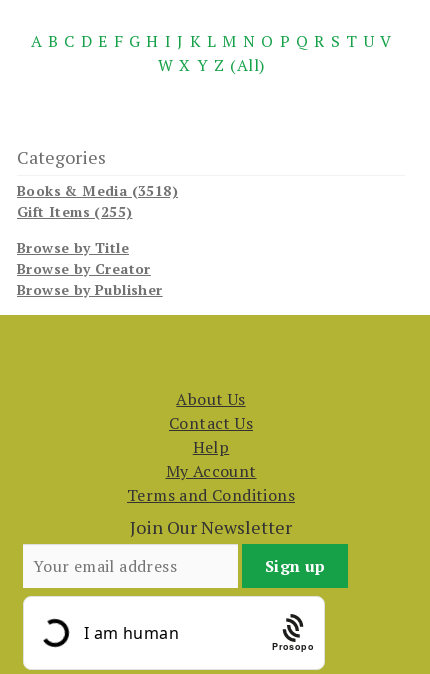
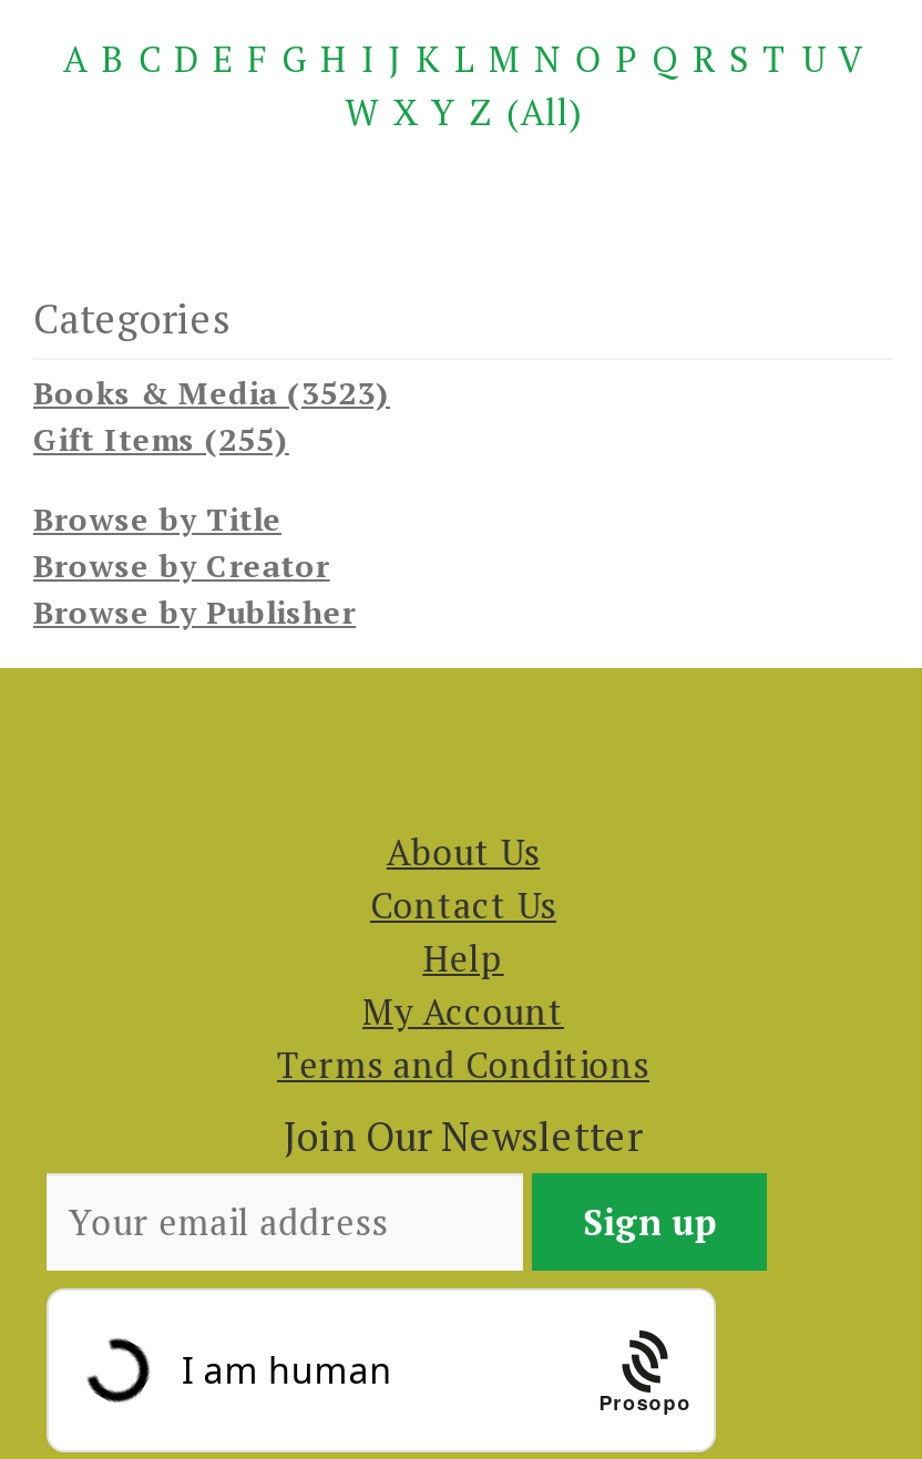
- Books & Media (3518)
+ Books & Media (3523)
